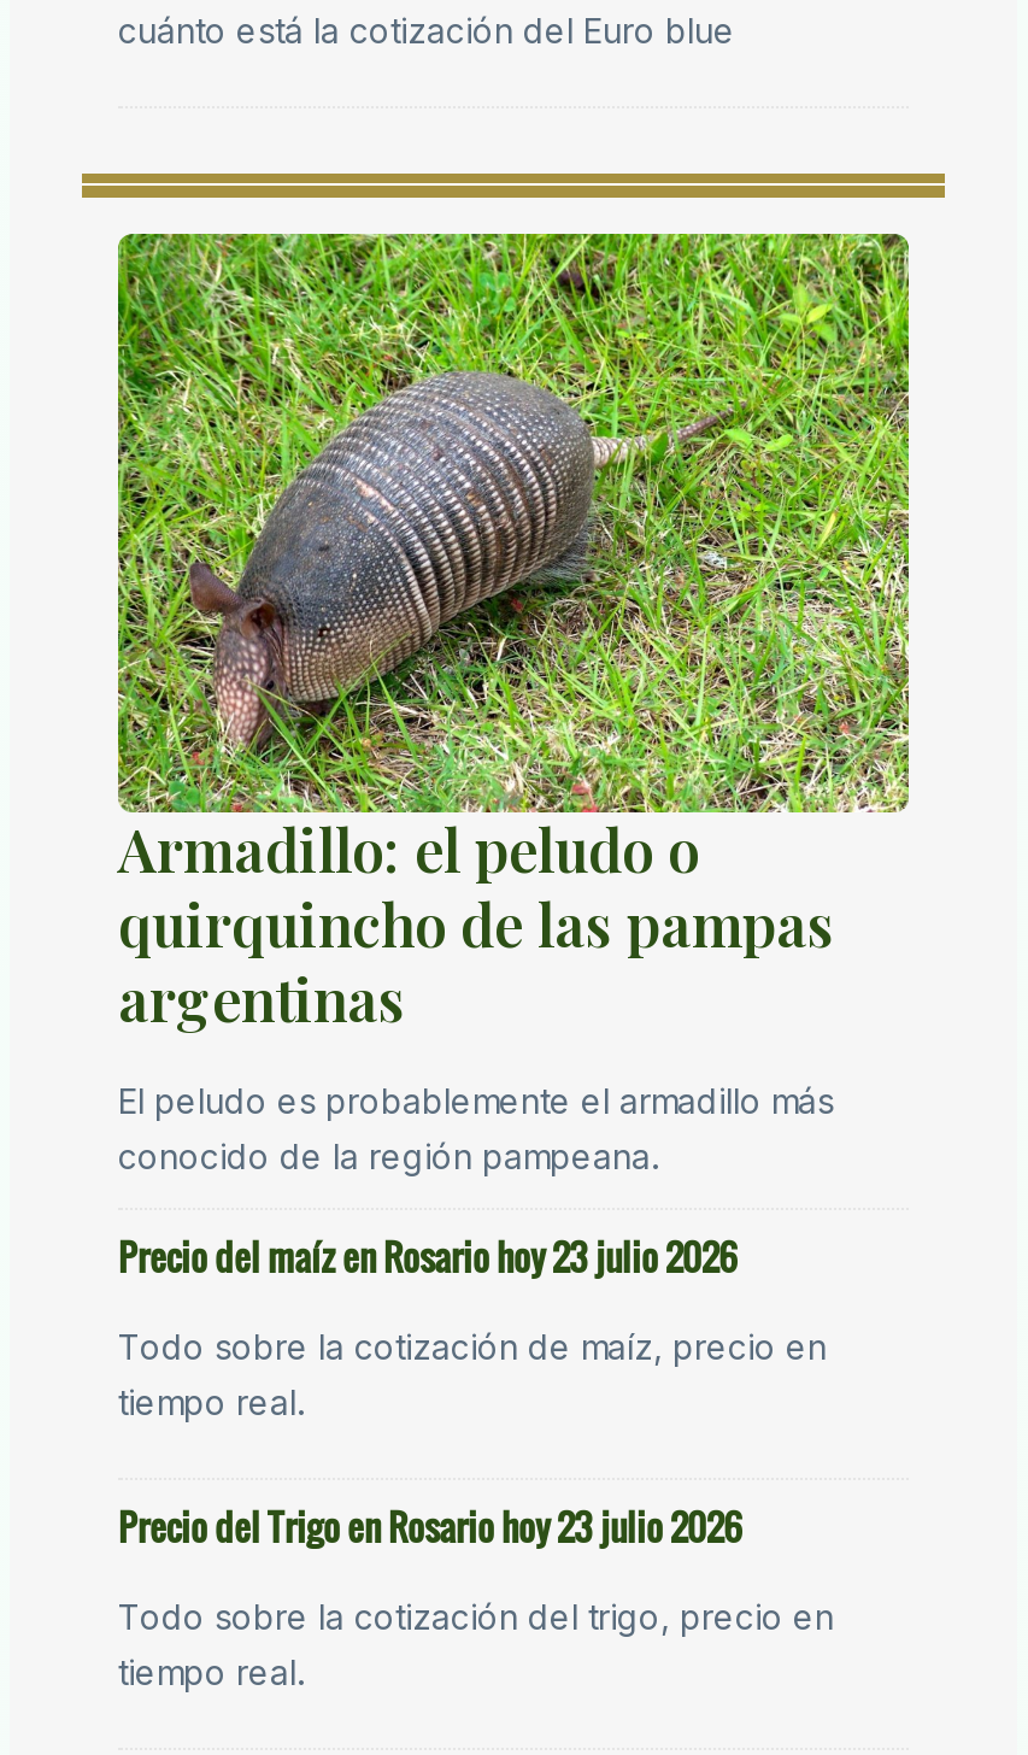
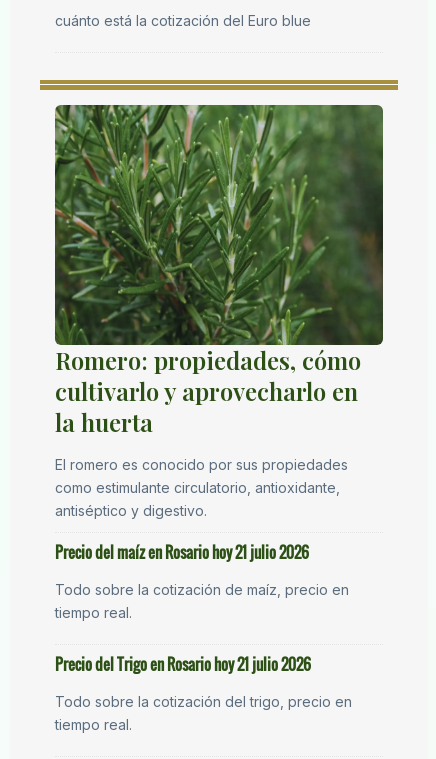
- [image]
- Armadillo: el peludo o
- quirquincho de las pampas
- argentinas
+ [image]
+ Romero: propiedades, cómo
+ cultivarlo y aprovecharlo en
+ la huerta

- El peludo es probablemente el armadillo más
- conocido de la región pampeana.
+ El romero es conocido por sus propiedades
+ como estimulante circulatorio, antioxidante,
+ antiséptico y digestivo.

- Precio del maíz en Rosario hoy 23 julio 2026
+ Precio del maíz en Rosario hoy 21 julio 2026

- Precio del Trigo en Rosario hoy 23 julio 2026
+ Precio del Trigo en Rosario hoy 21 julio 2026
